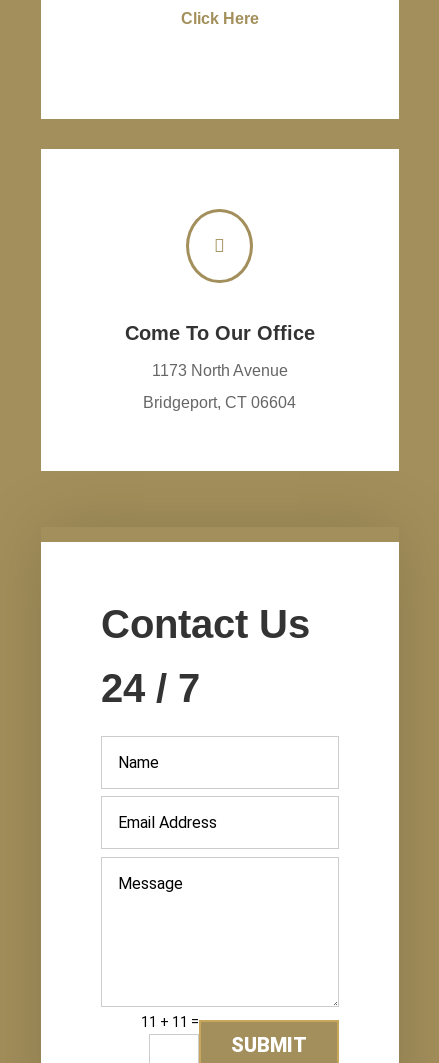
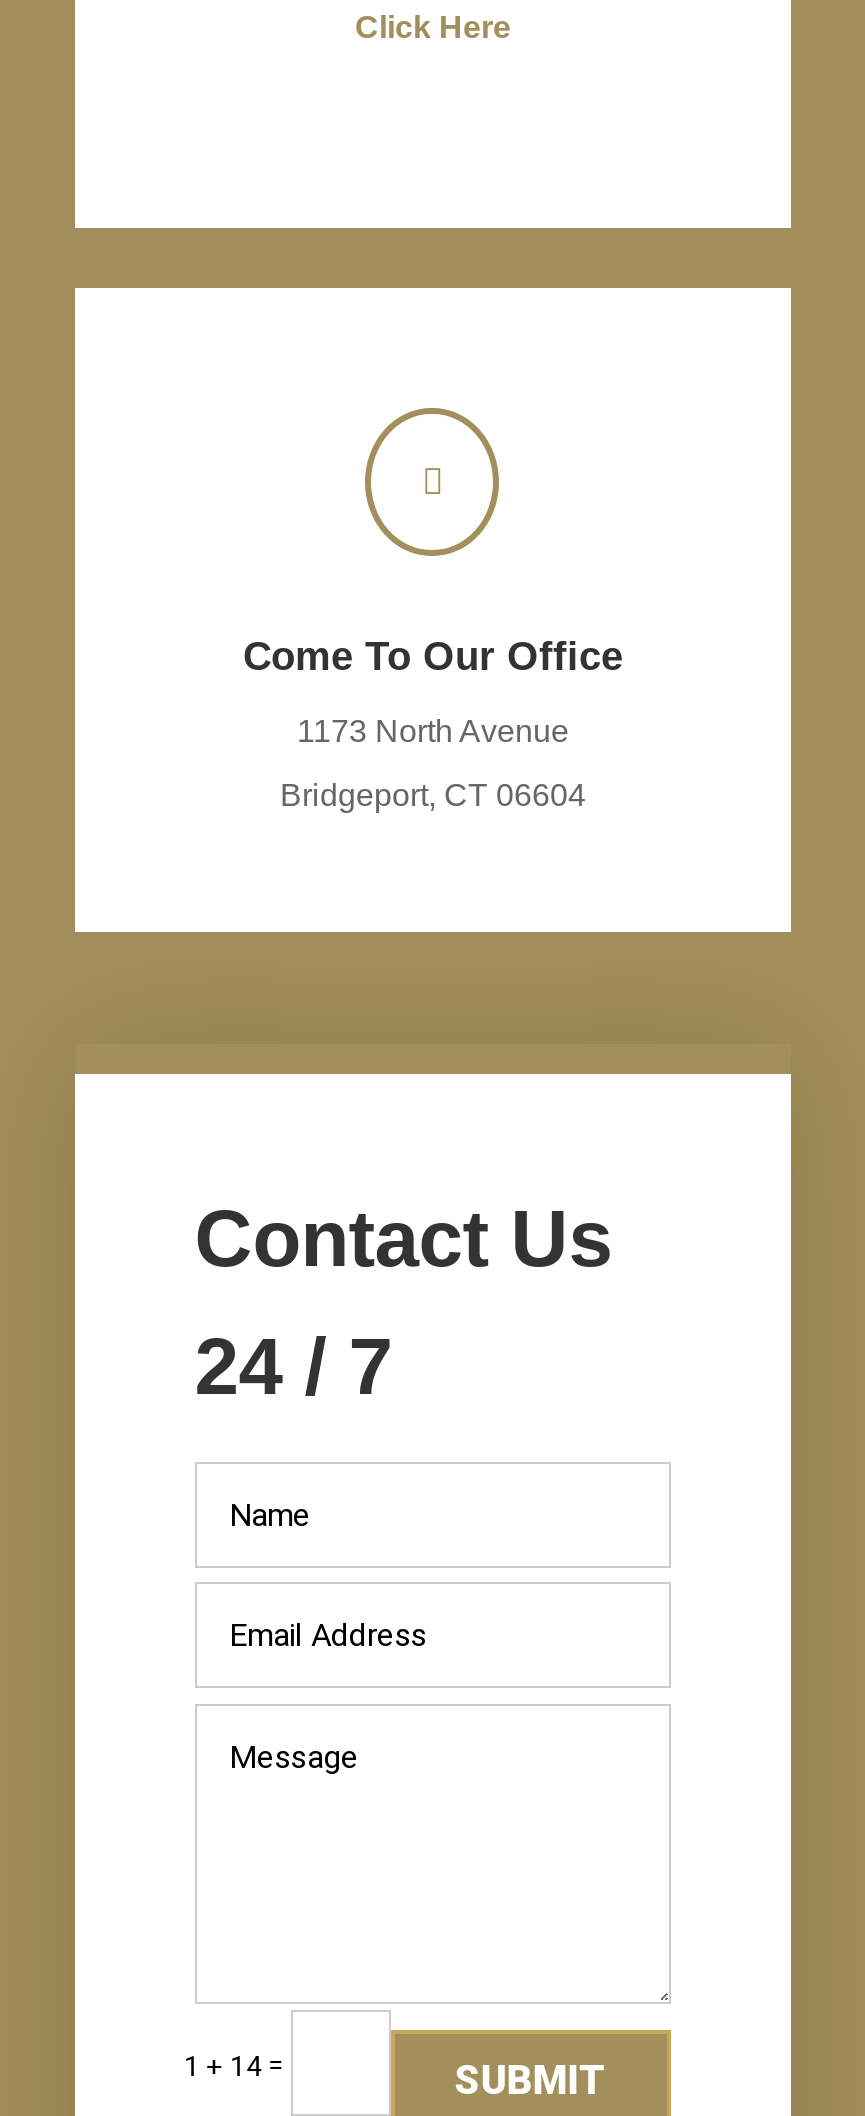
- 11 + 11 =
+ 1 + 14 =
